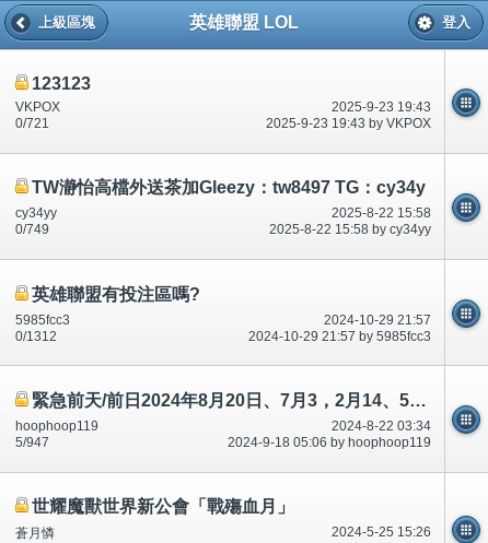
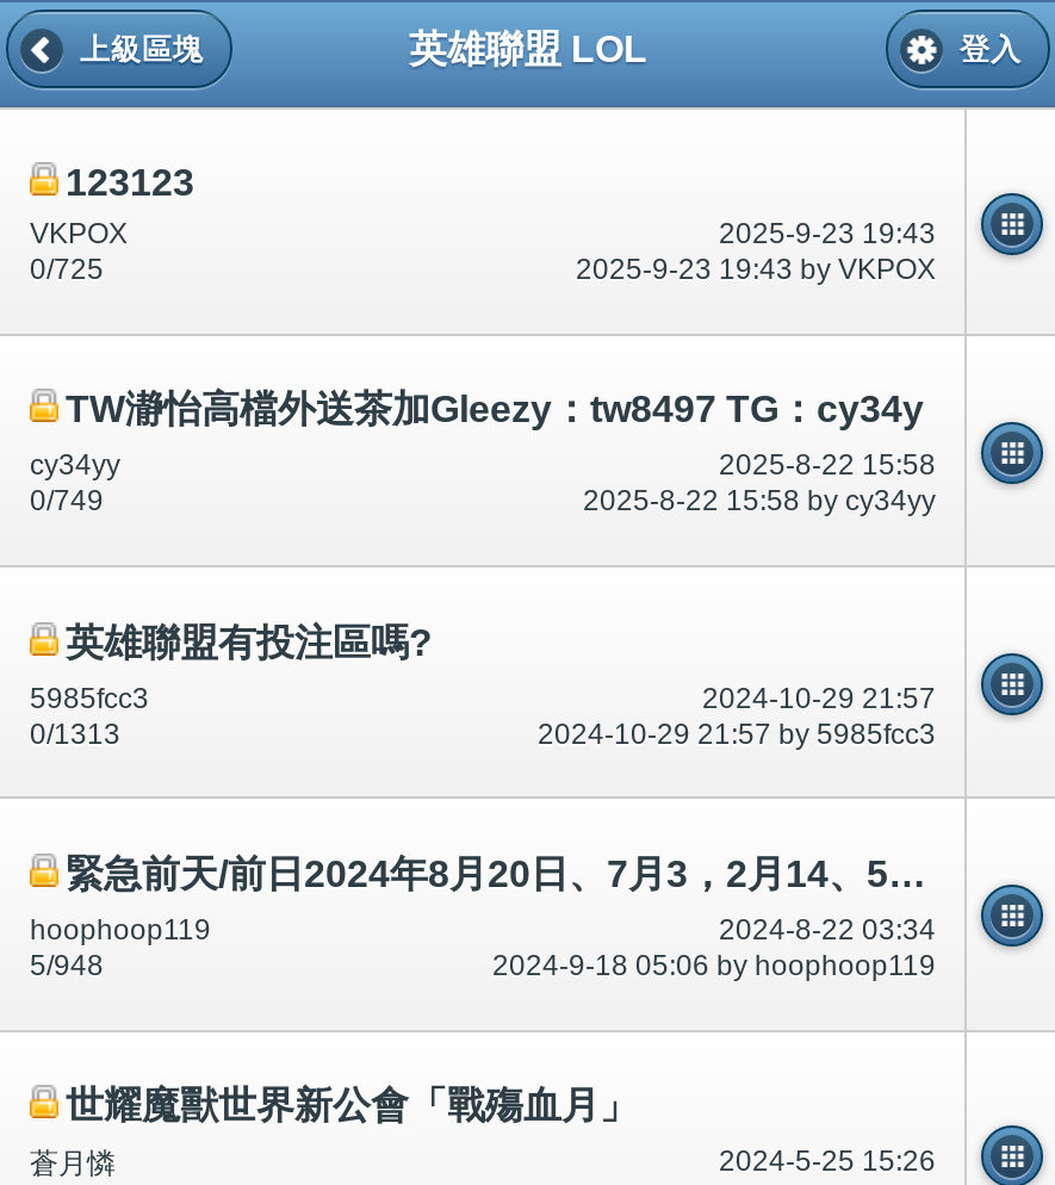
- 0/721
+ 0/725

- 0/1312
+ 0/1313

- 5/947
+ 5/948
